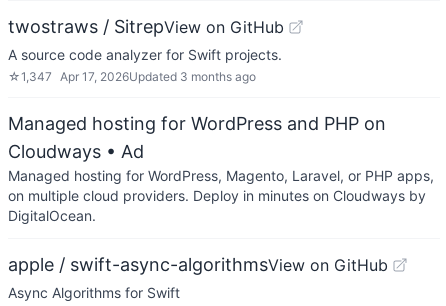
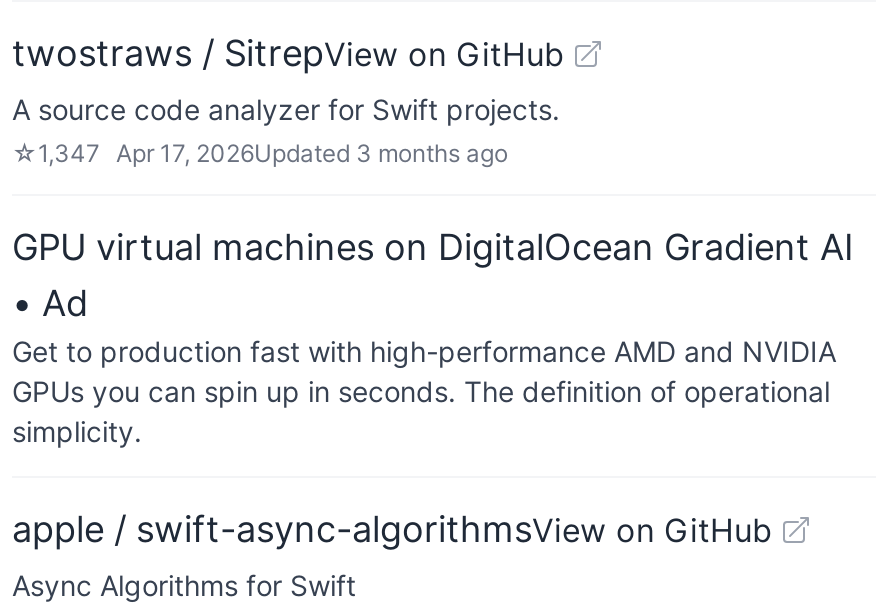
- Managed hosting for WordPress and PHP on
- Cloudways • Ad
- Managed hosting for WordPress, Magento, Laravel, or PHP apps,
- on multiple cloud providers. Deploy in minutes on Cloudways by
- DigitalOcean.
+ GPU virtual machines on DigitalOcean Gradient AI
+ • Ad
+ Get to production fast with high-performance AMD and NVIDIA
+ GPUs you can spin up in seconds. The definition of operational
+ simplicity.
